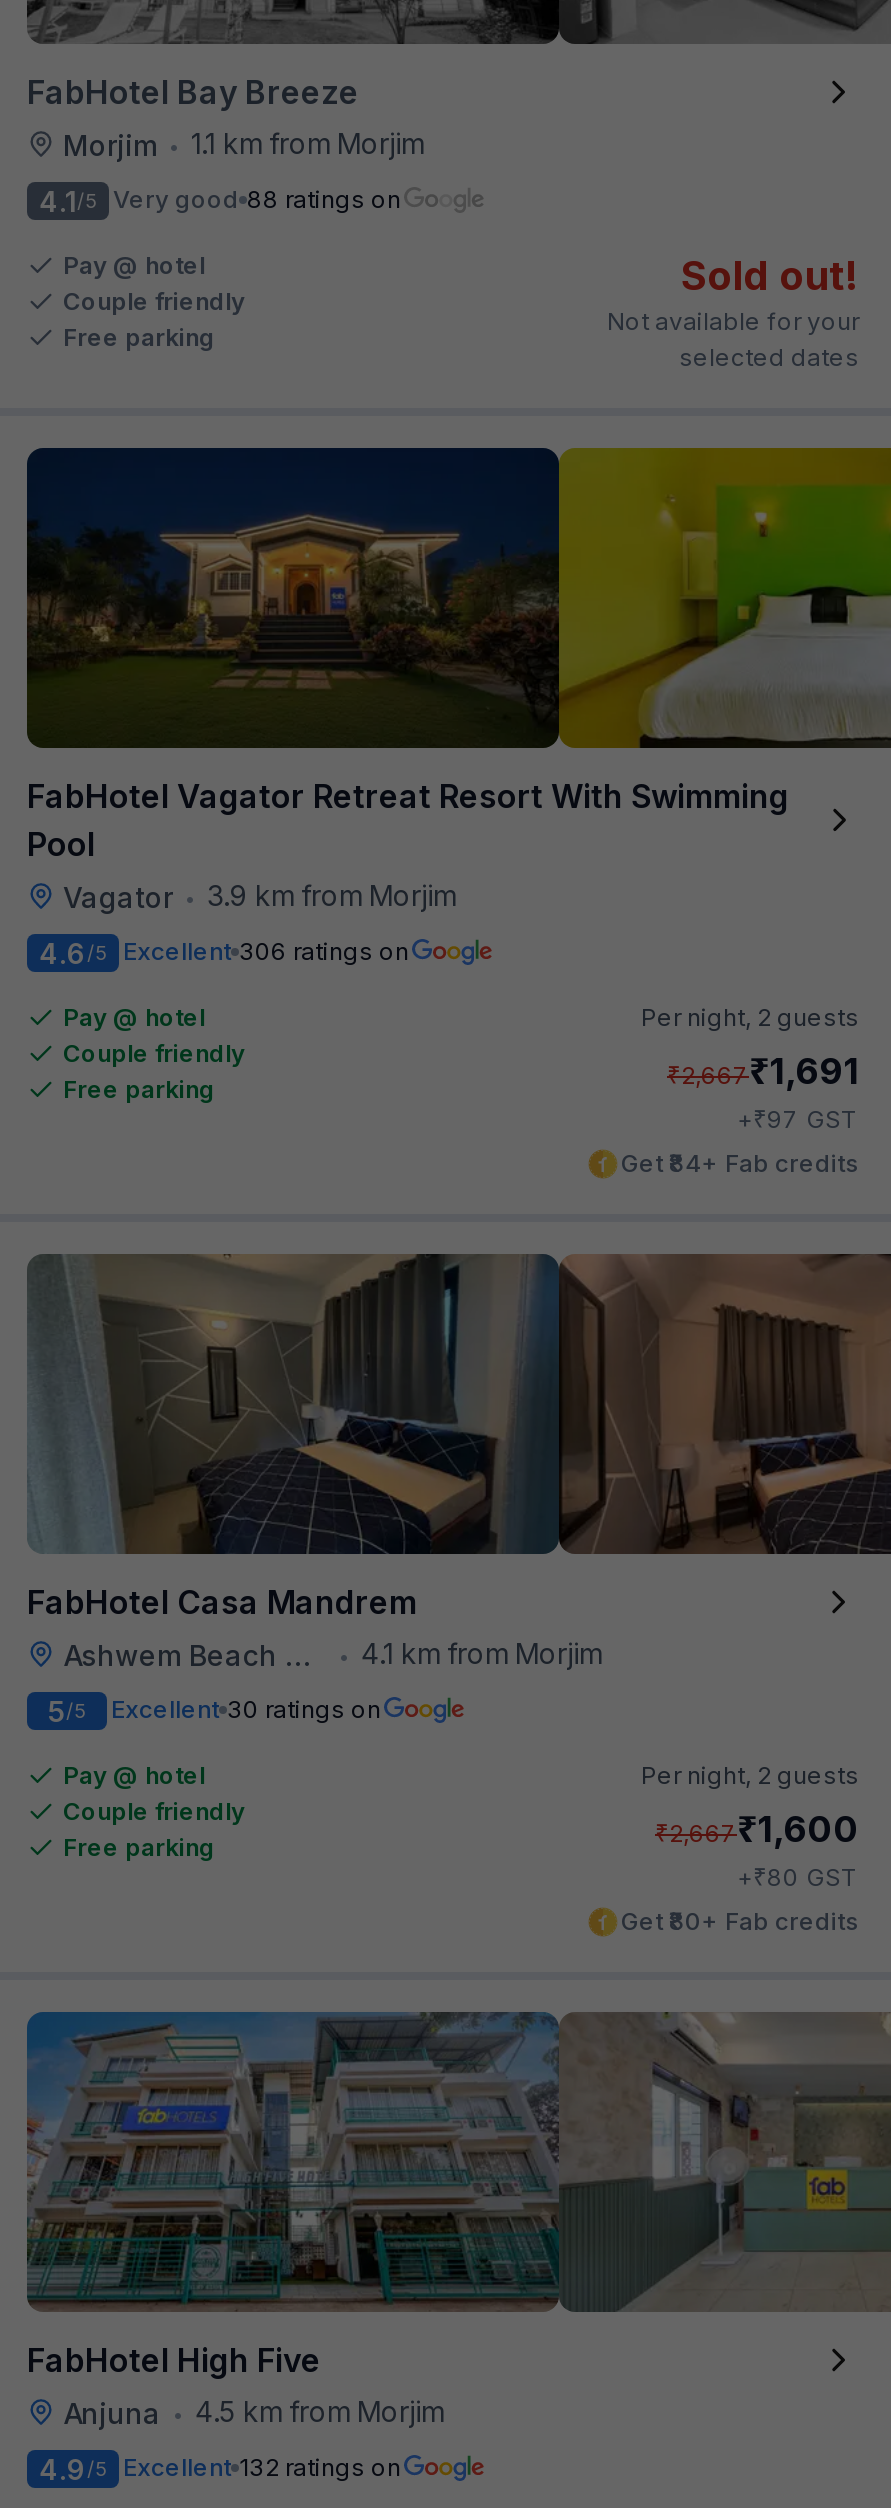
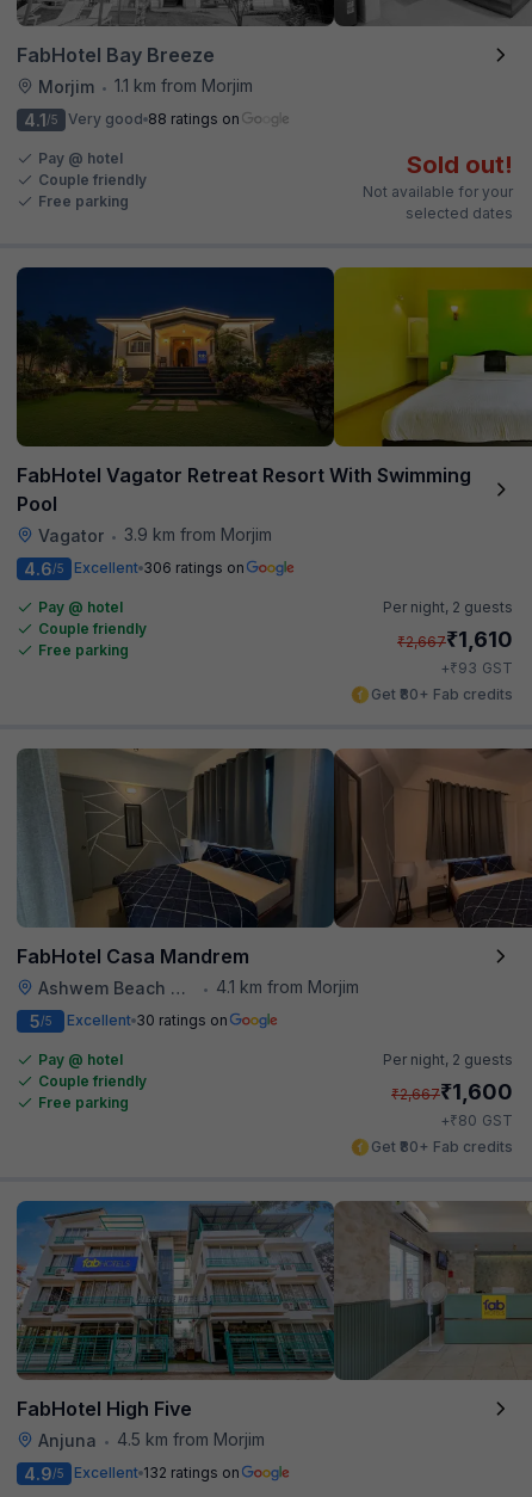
- ₹2,667₹1,691
+ ₹2,667₹1,610

- +₹97 GST
+ +₹93 GST

- Get ₹84+ Fab credits
+ Get ₹80+ Fab credits
